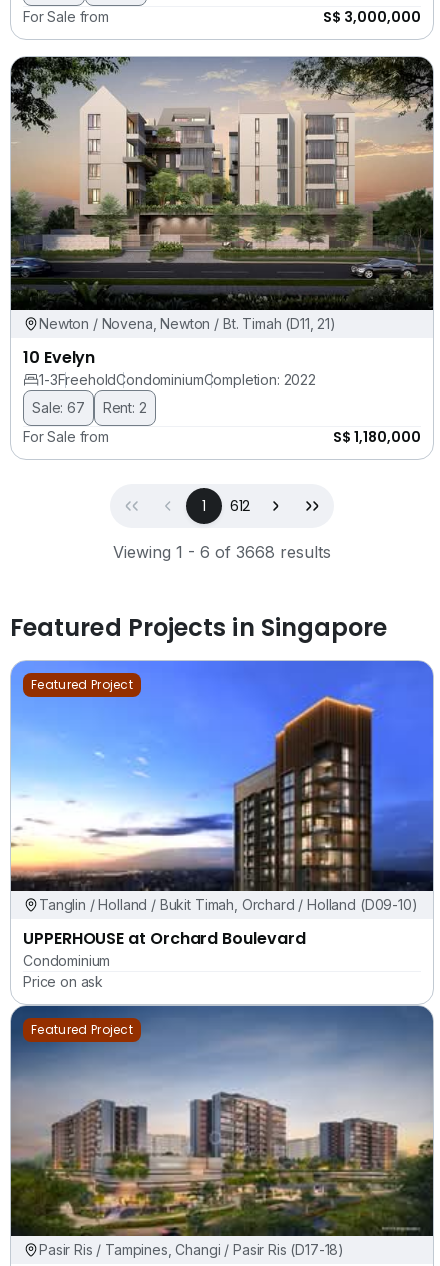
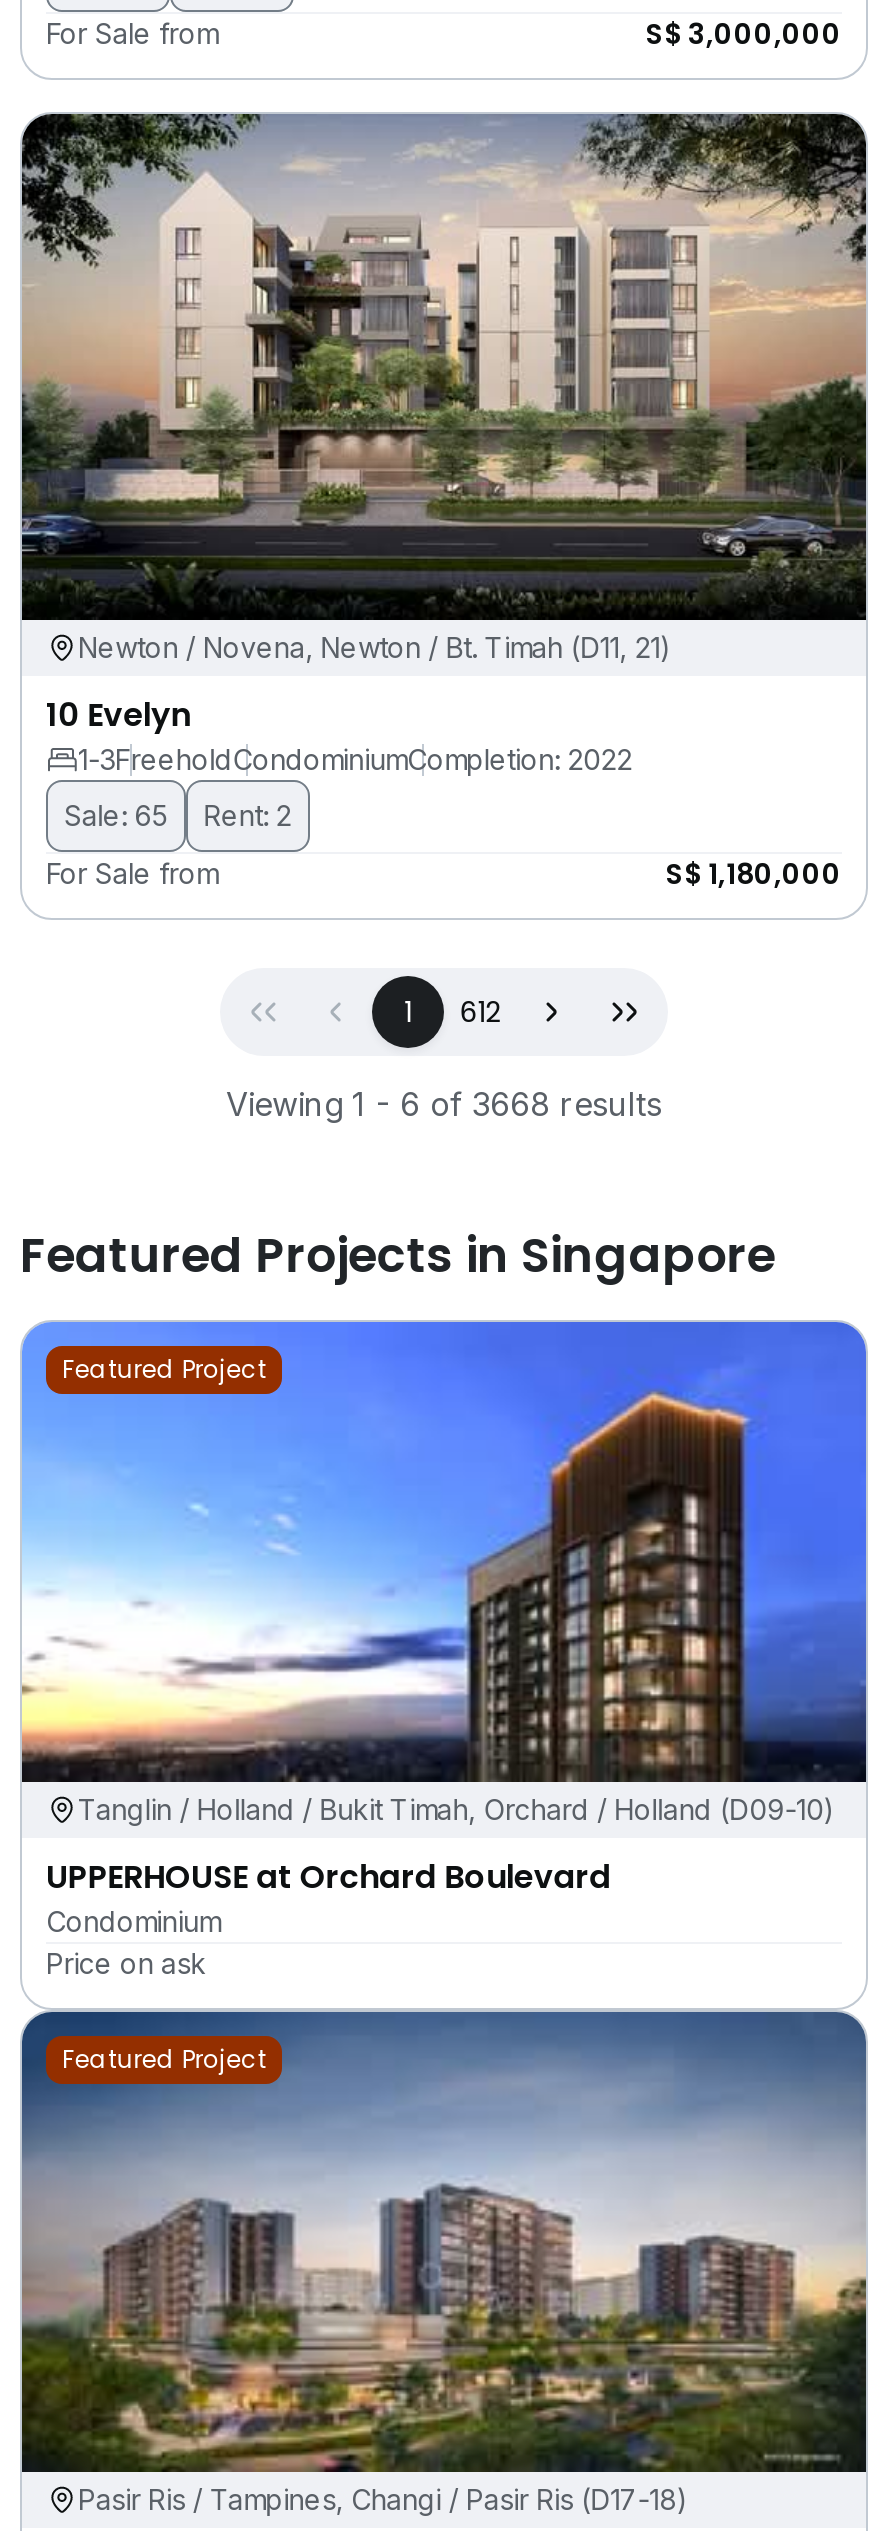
- Sale: 67 Rent: 2
+ Sale: 65 Rent: 2
